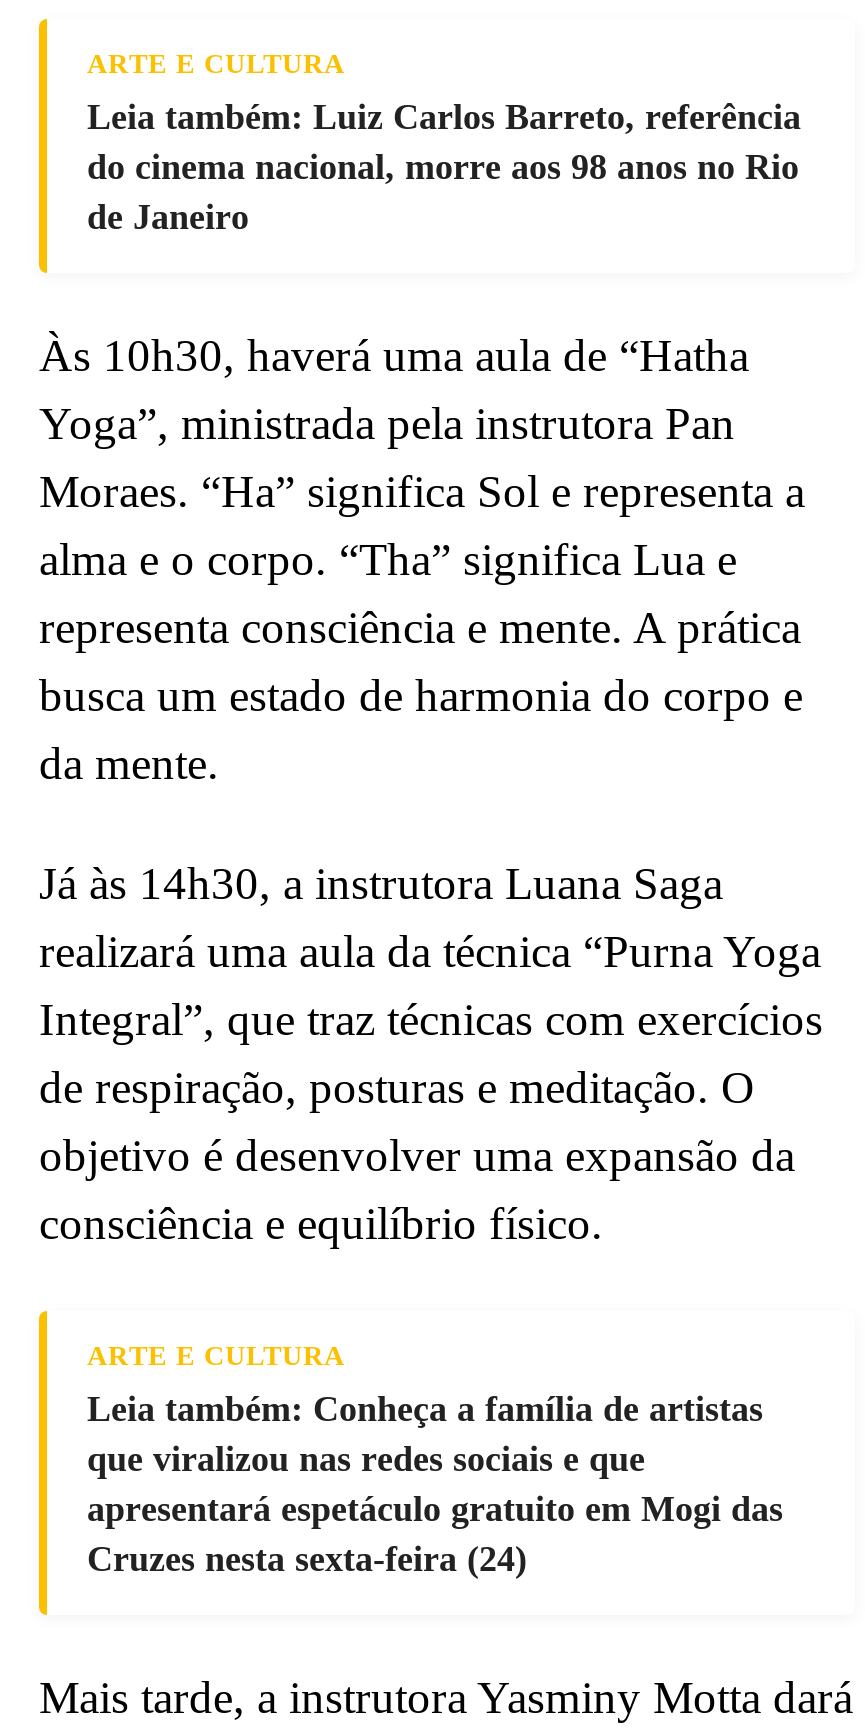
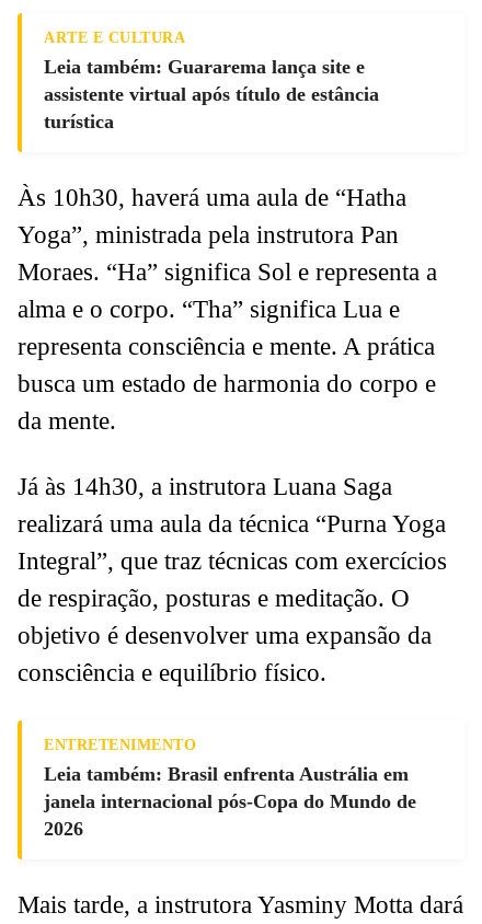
- Leia também: Luiz Carlos Barreto, referência
- do cinema nacional, morre aos 98 anos no Rio
- de Janeiro
+ Leia também: Guararema lança site e
+ assistente virtual após título de estância
+ turística

- ARTE E CULTURA
- Leia também: Conheça a família de artistas
- que viralizou nas redes sociais e que
- apresentará espetáculo gratuito em Mogi das
- Cruzes nesta sexta-feira (24)
+ ENTRETENIMENTO
+ Leia também: Brasil enfrenta Austrália em
+ janela internacional pós-Copa do Mundo de
+ 2026
